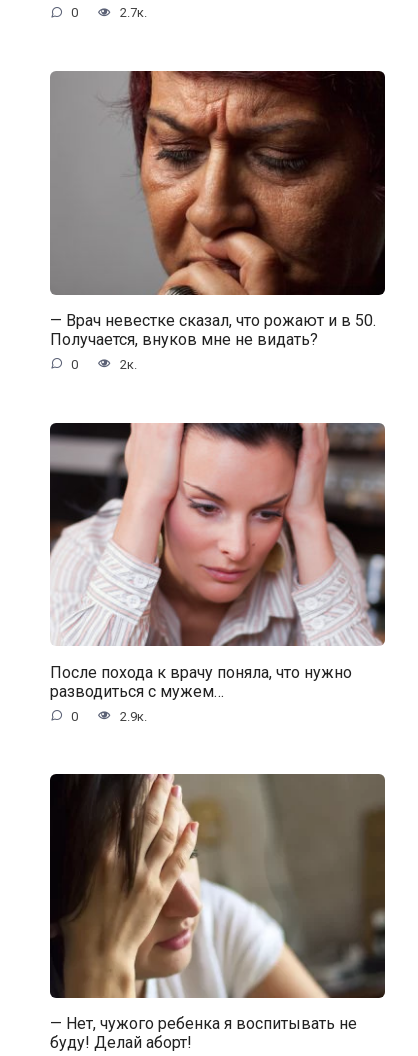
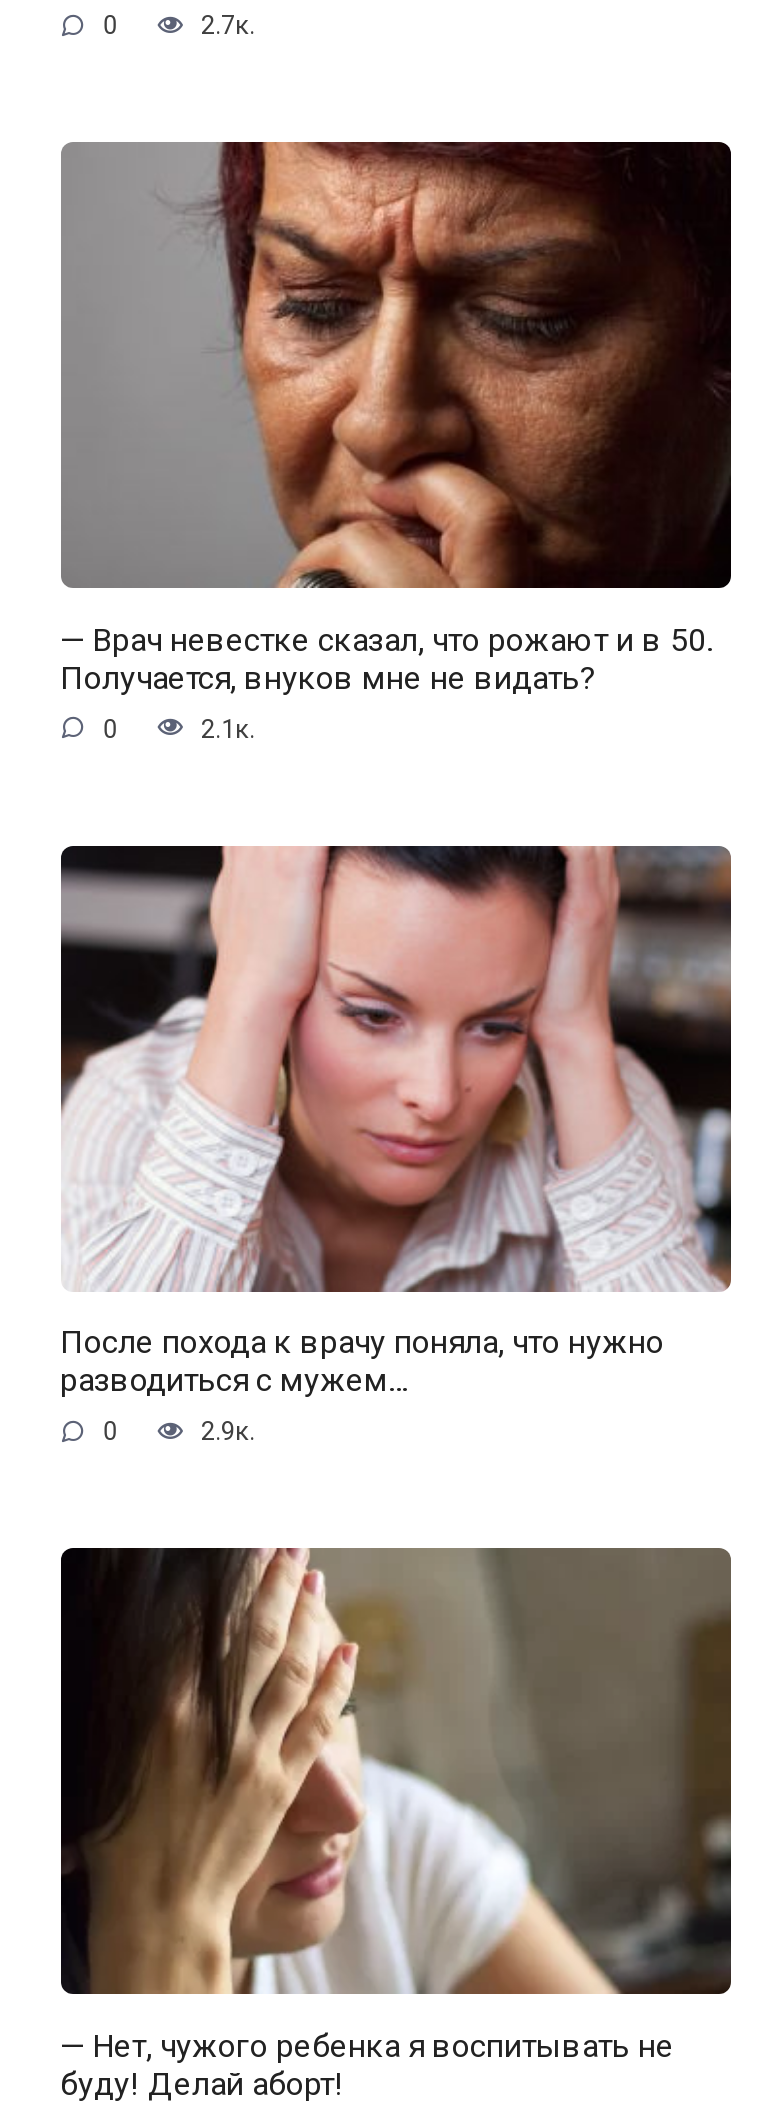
- 2к.
+ 2.1к.
